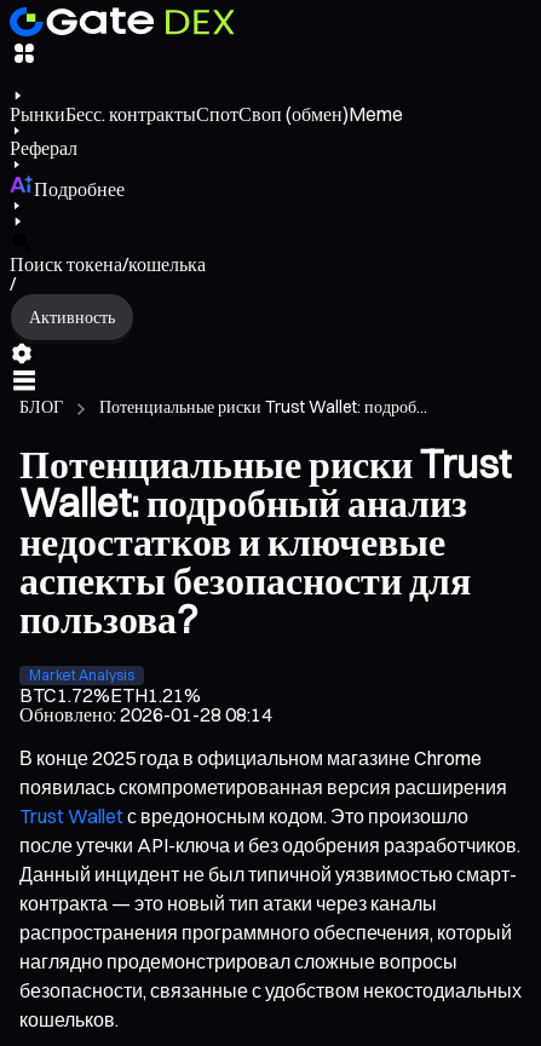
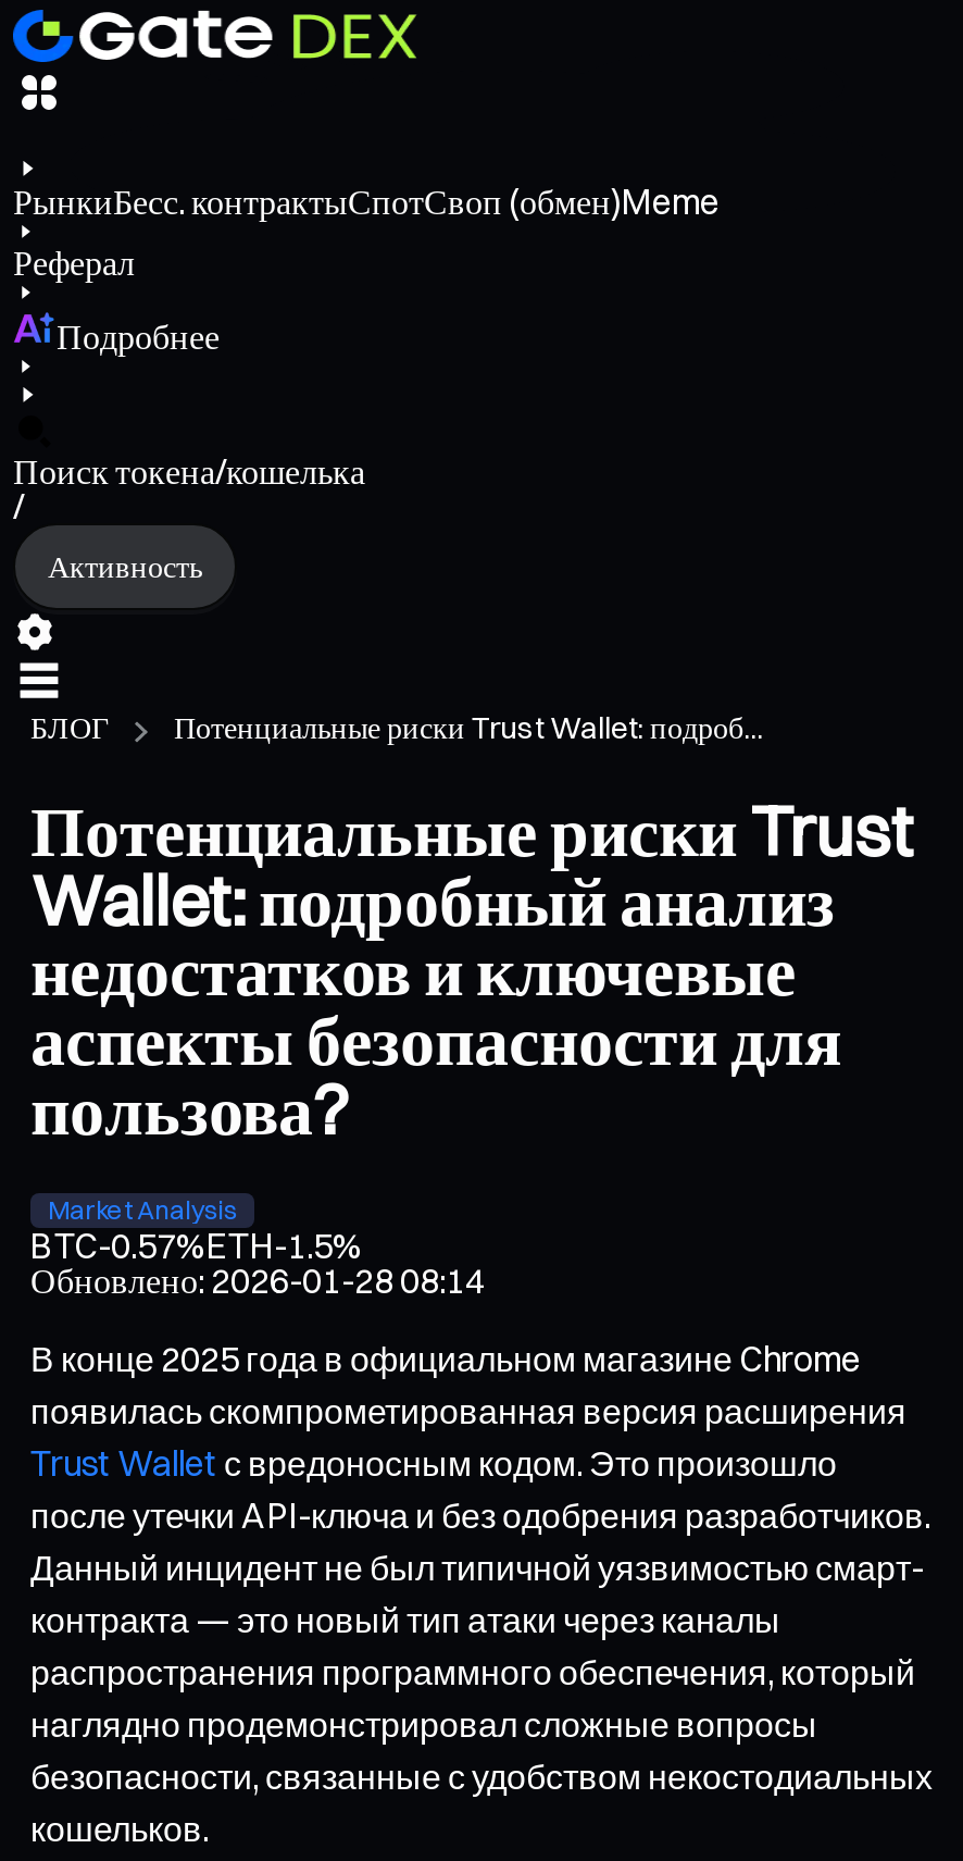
- BTC1.72%ETH1.21%
+ BTC-0.57%ETH-1.5%
